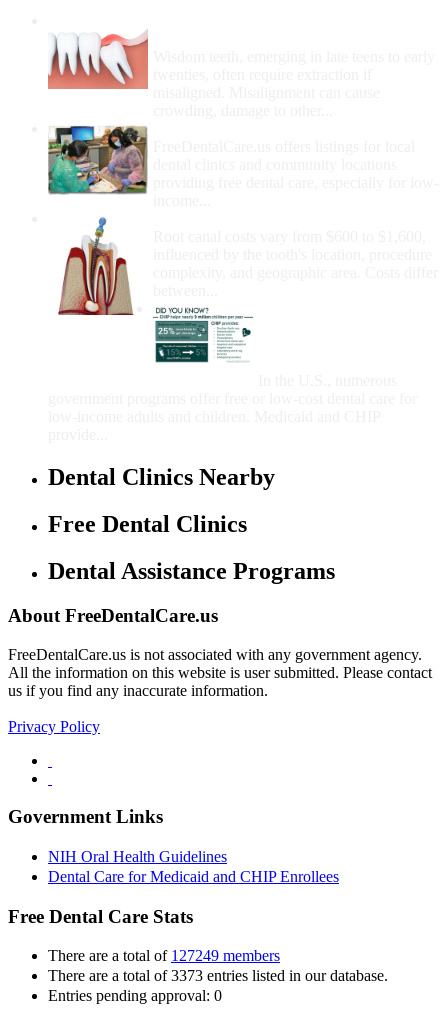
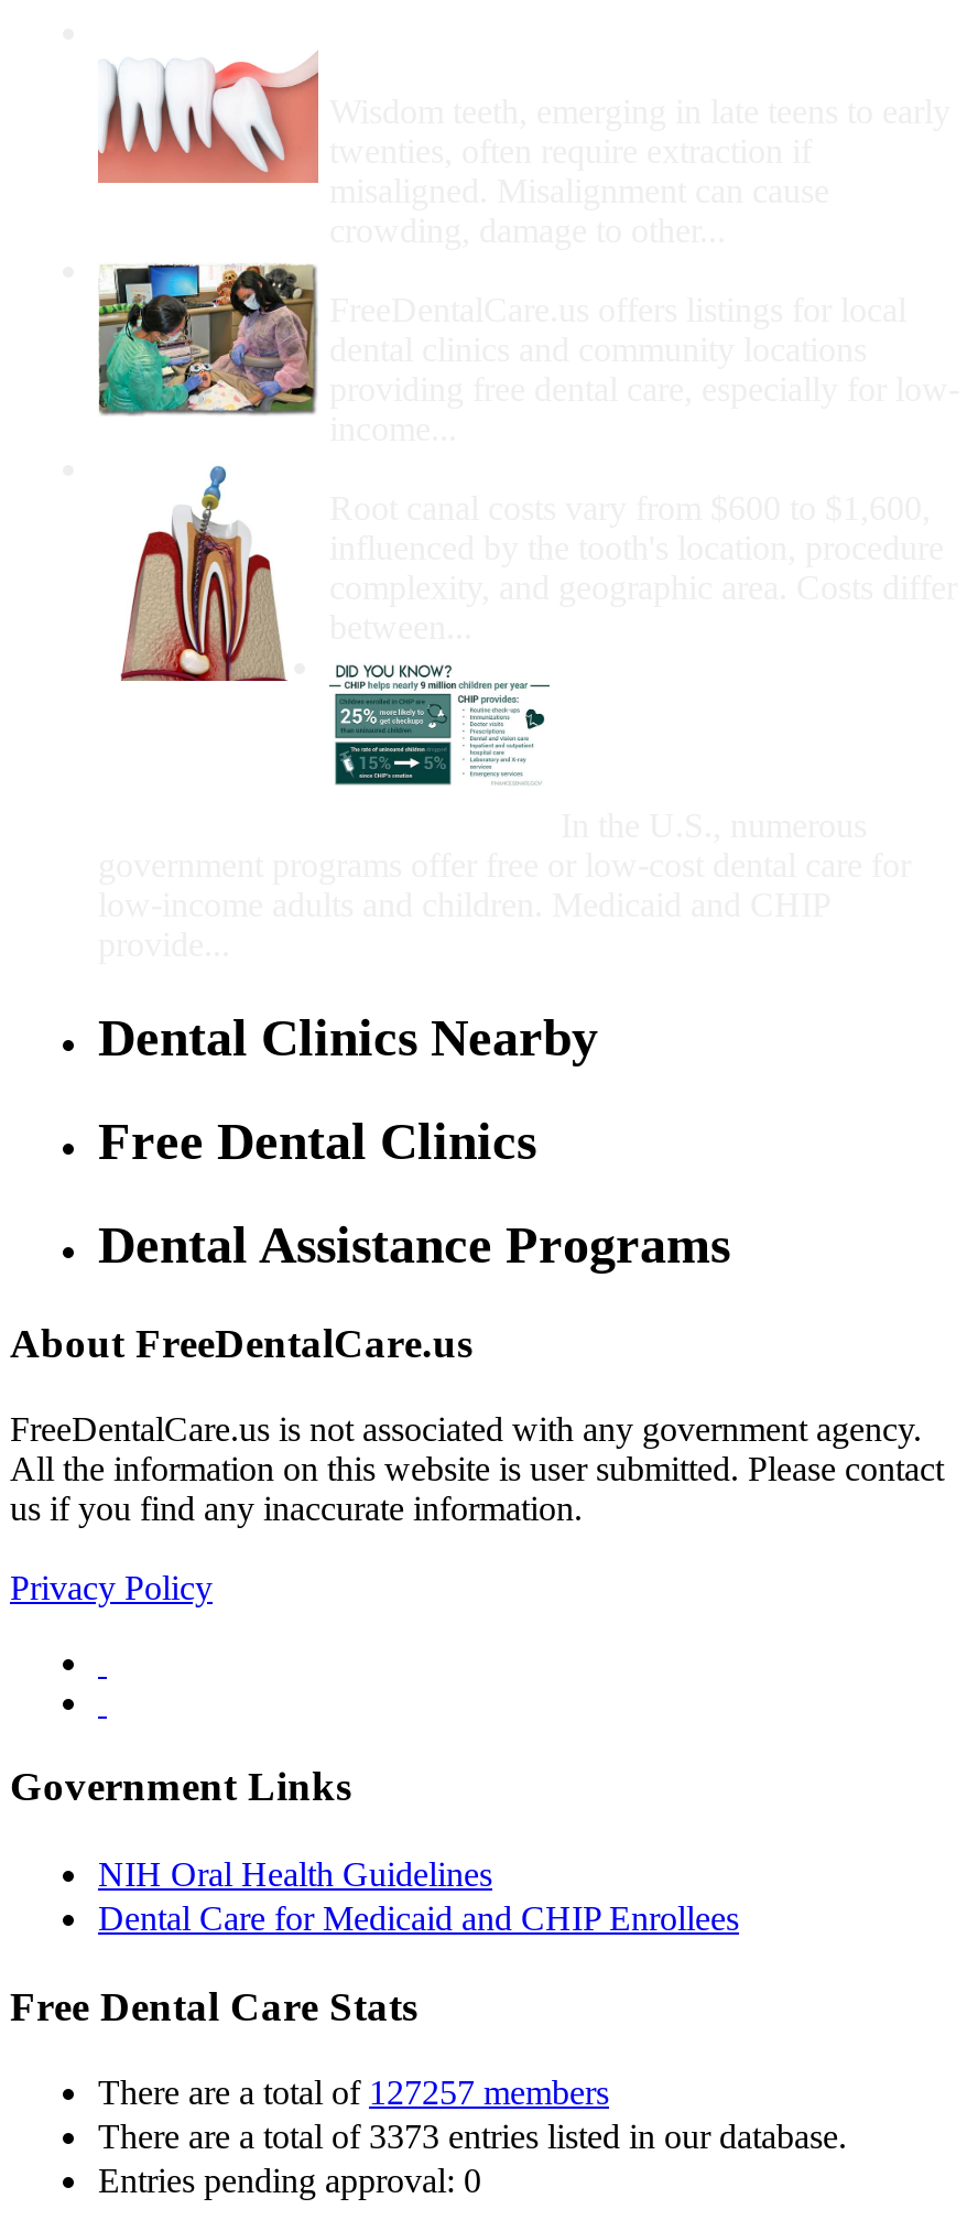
- There are a total of 127249 members
+ There are a total of 127257 members
